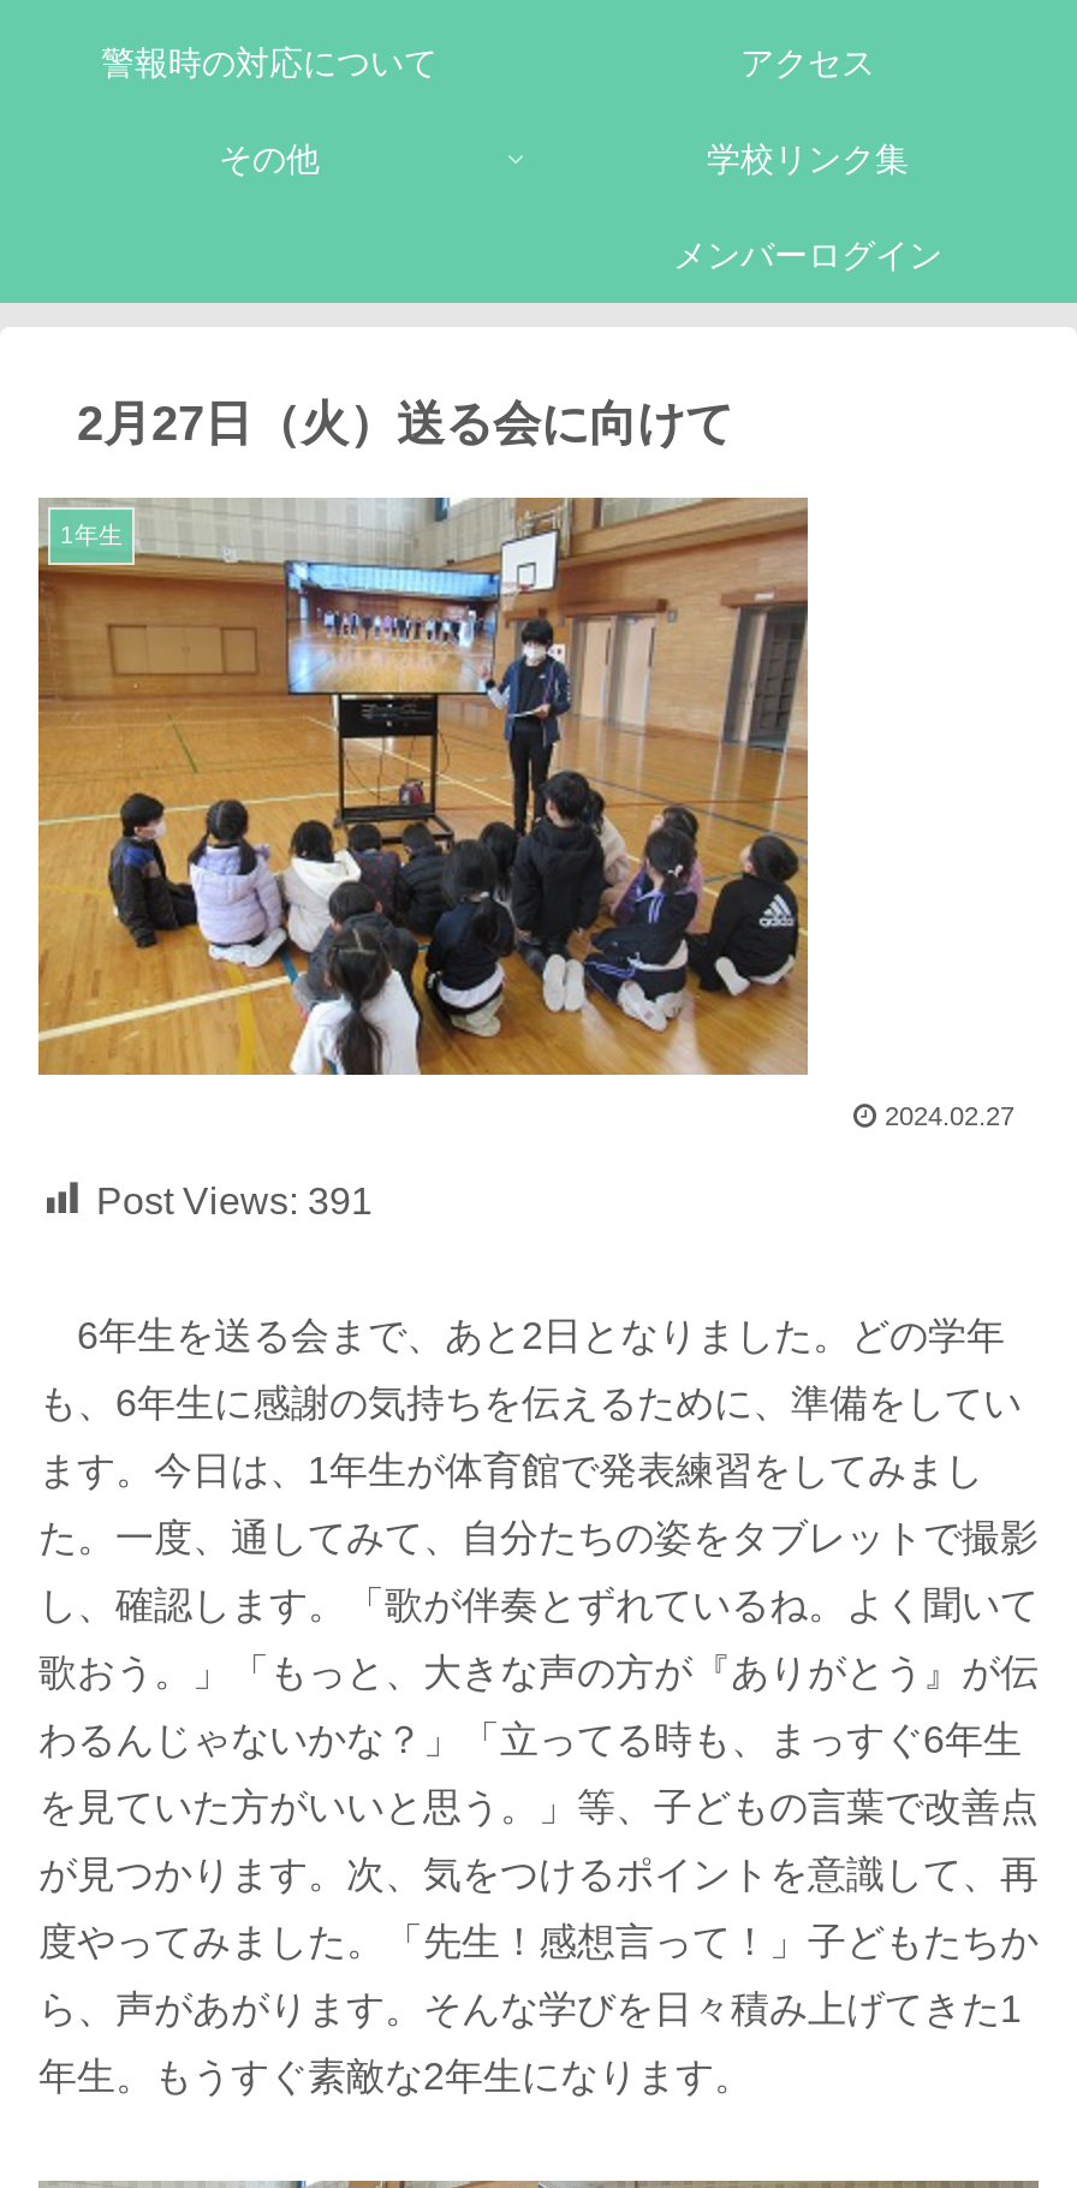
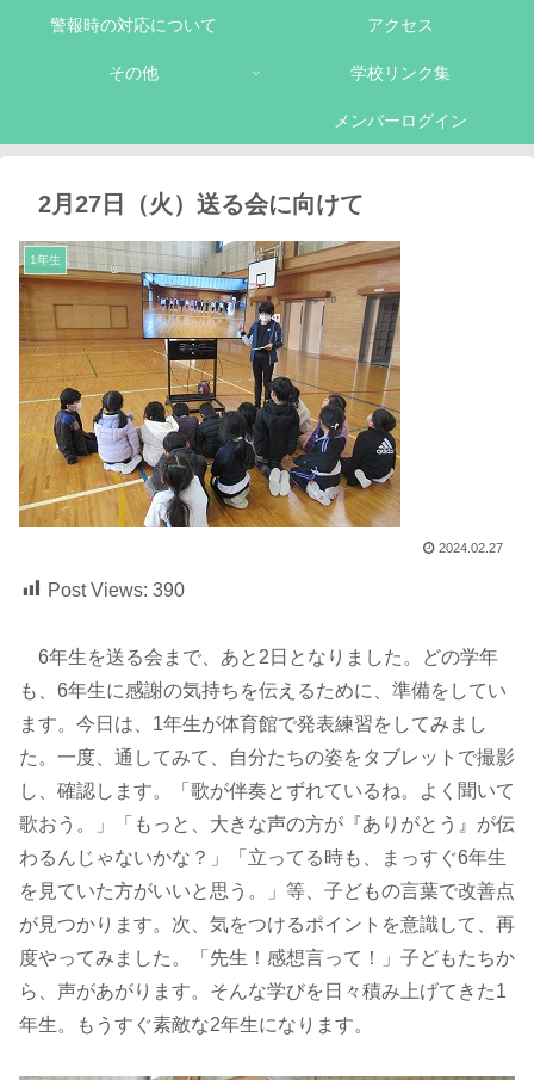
- Post Views: 391
+ Post Views: 390
